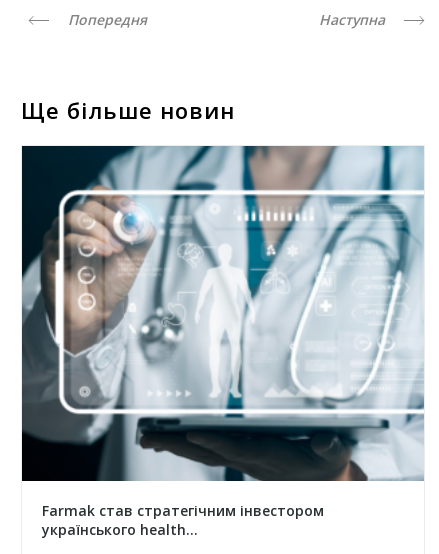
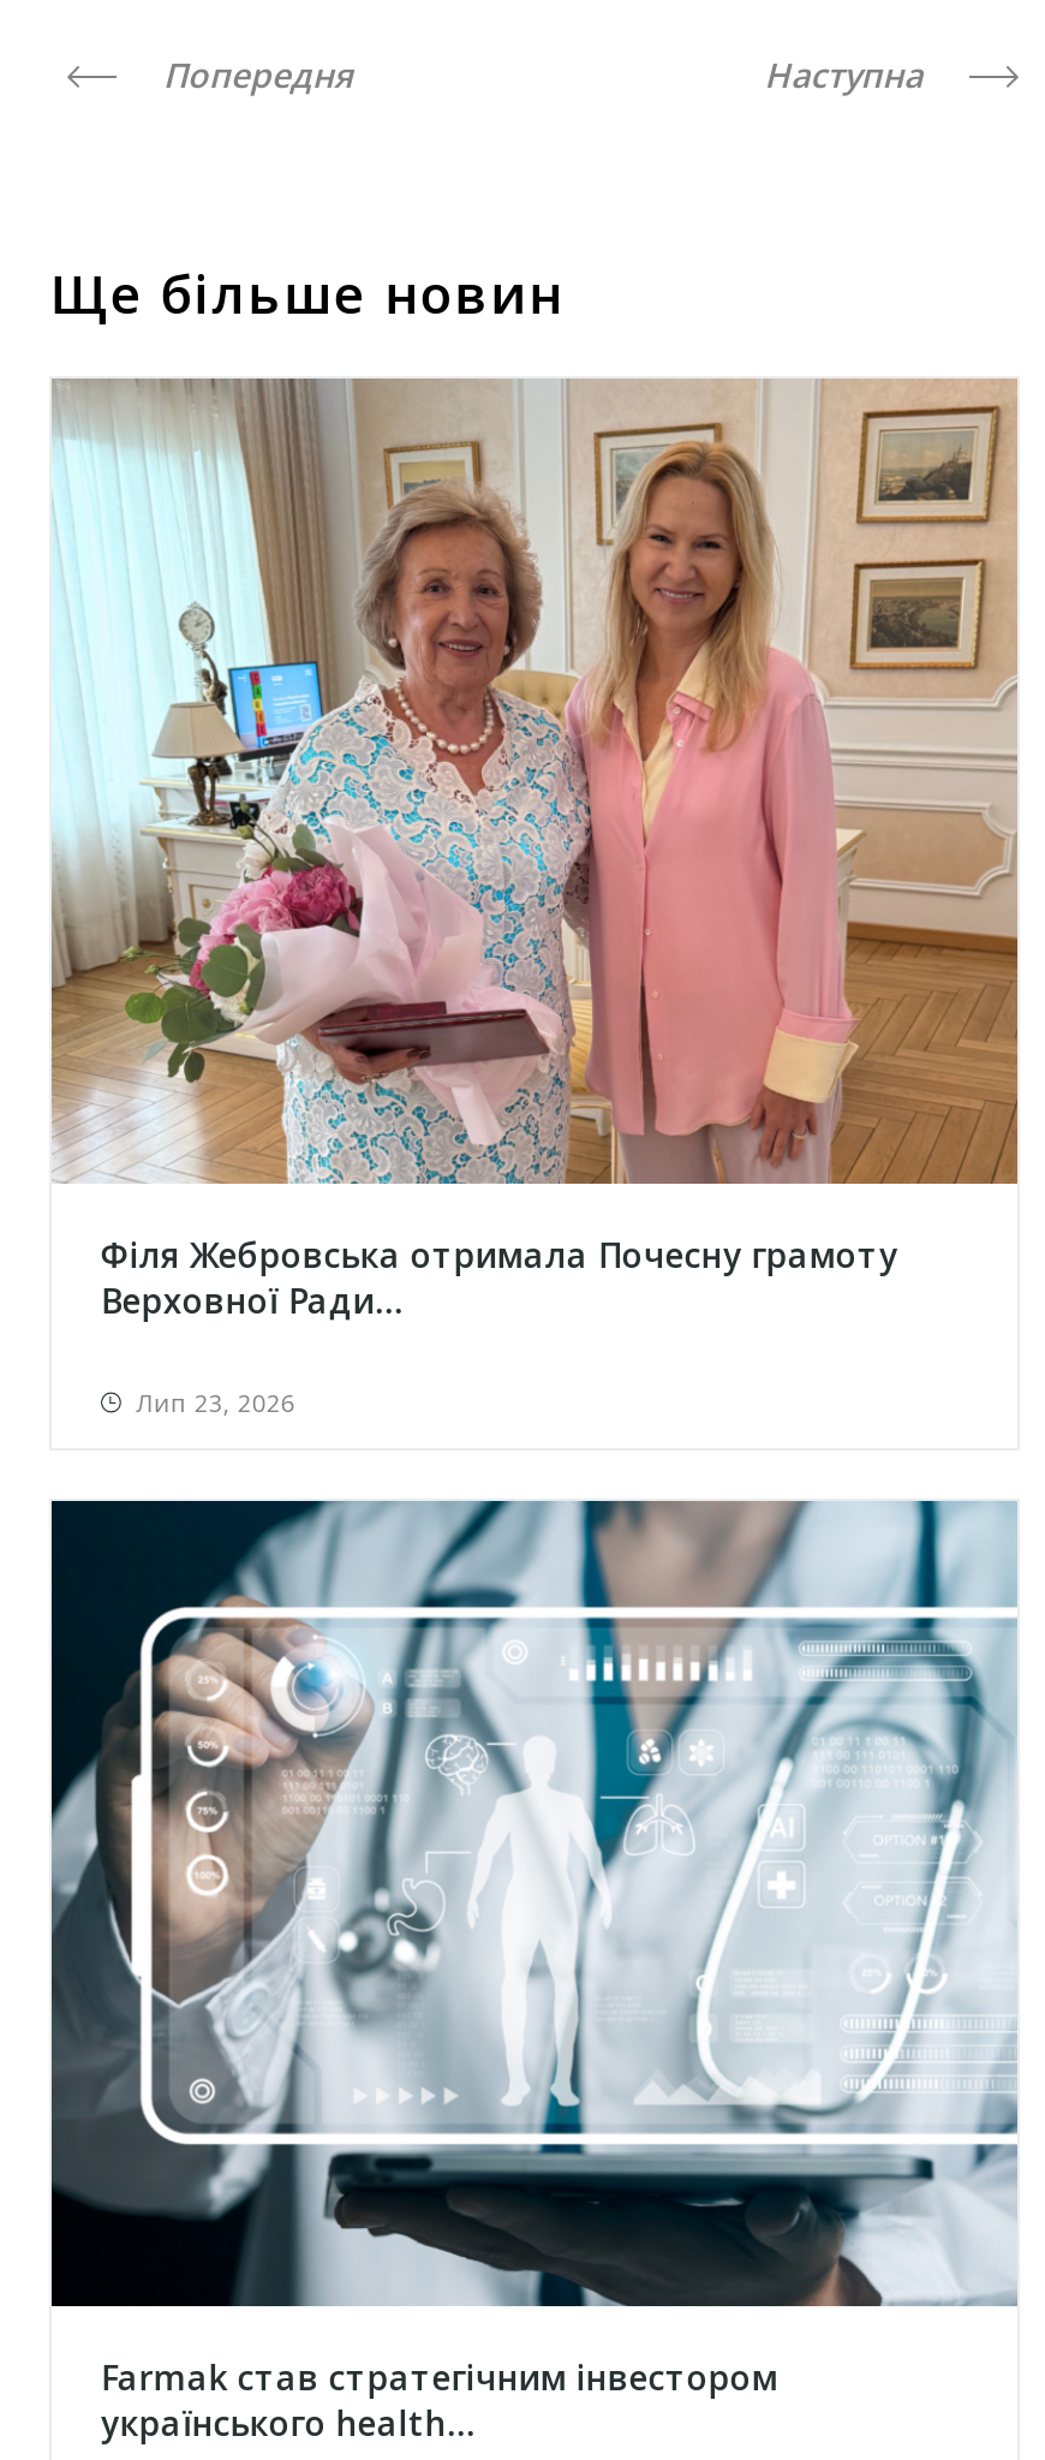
+ [image]
+ Філя Жебровська отримала Почесну грамоту
+ Верховної Ради...
+ Лип 23, 2026
